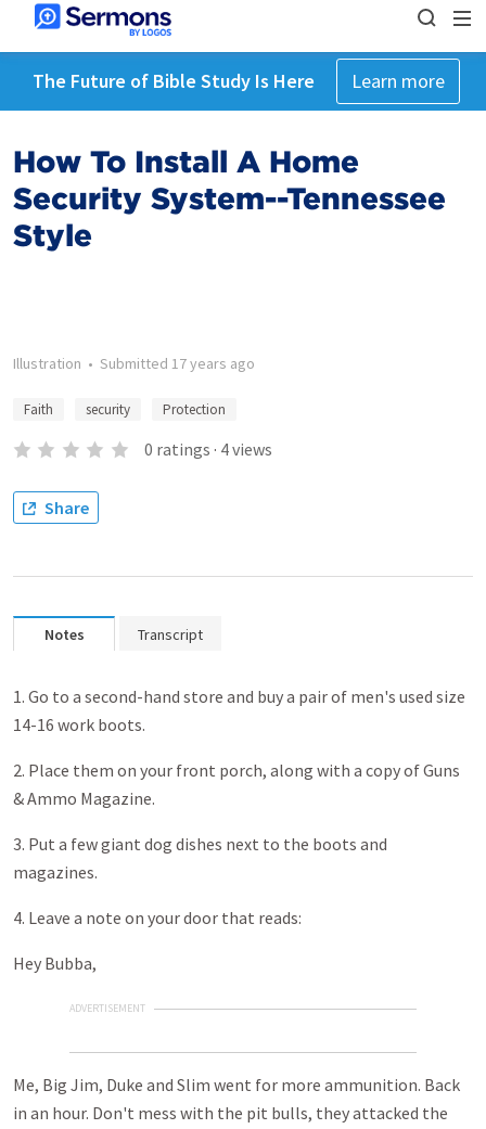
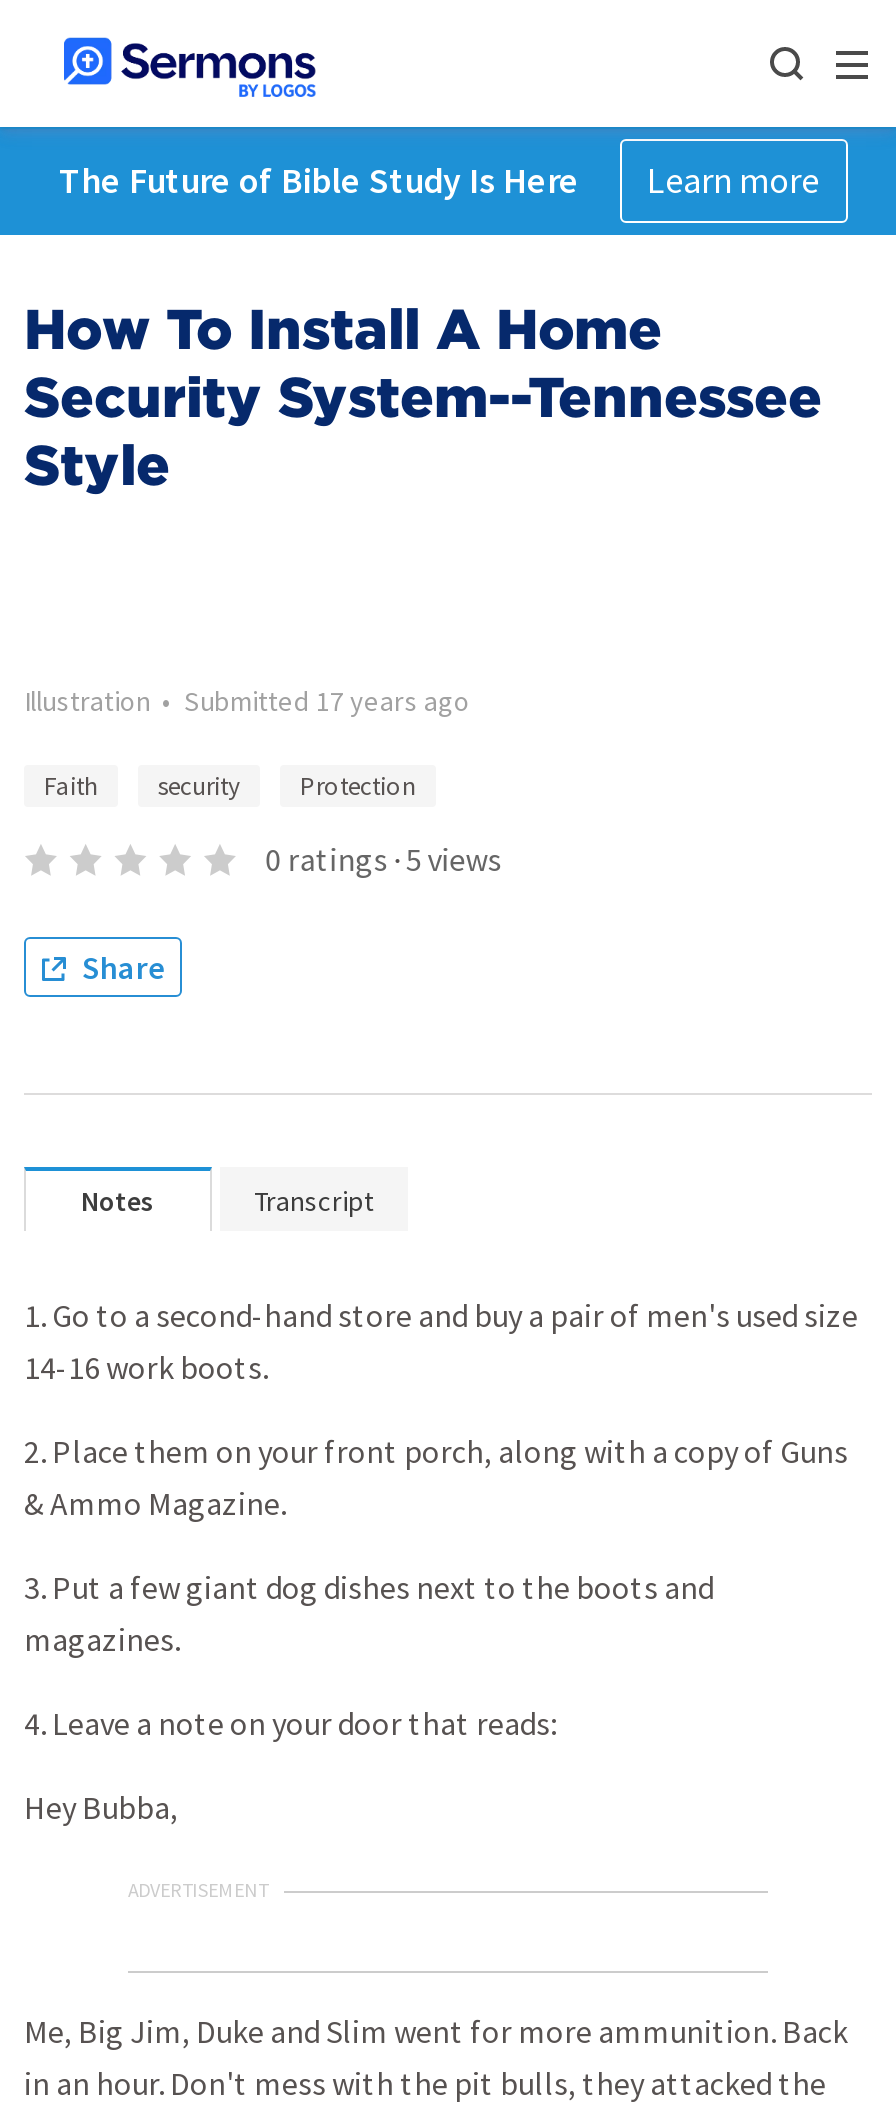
- 0 ratings · 4 views
+ 0 ratings · 5 views
